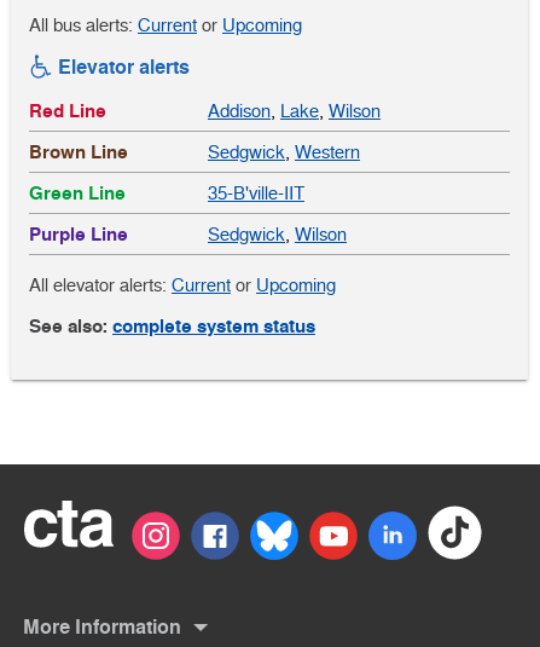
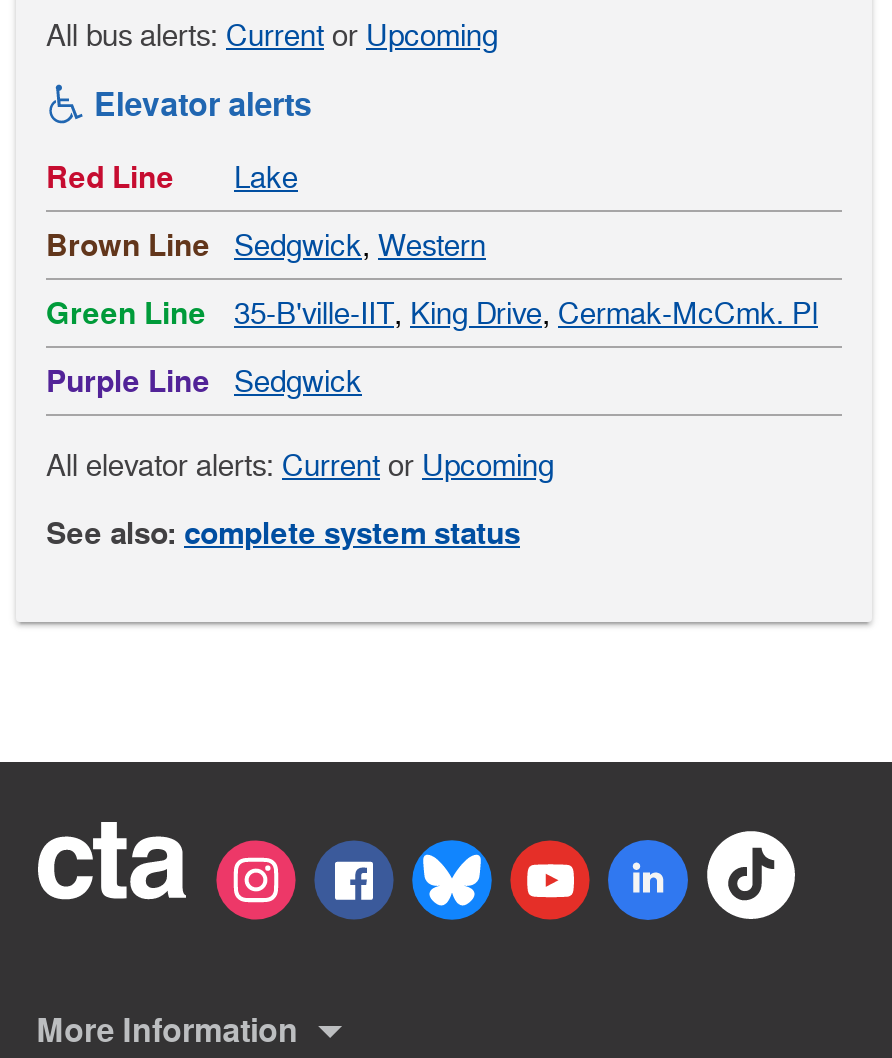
- Addison, Lake, Wilson
+ Lake

- 35-B'ville-IIT
+ 35-B'ville-IIT, King Drive, Cermak-McCmk. Pl

- Sedgwick, Wilson
+ Sedgwick
